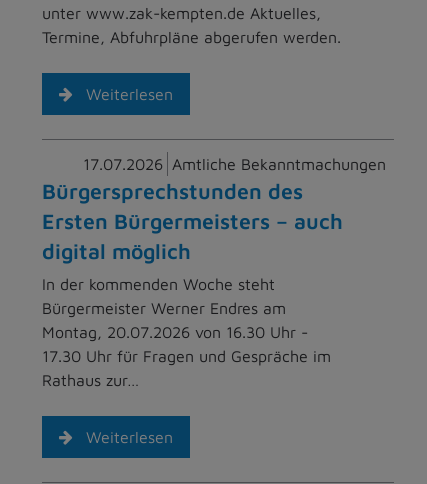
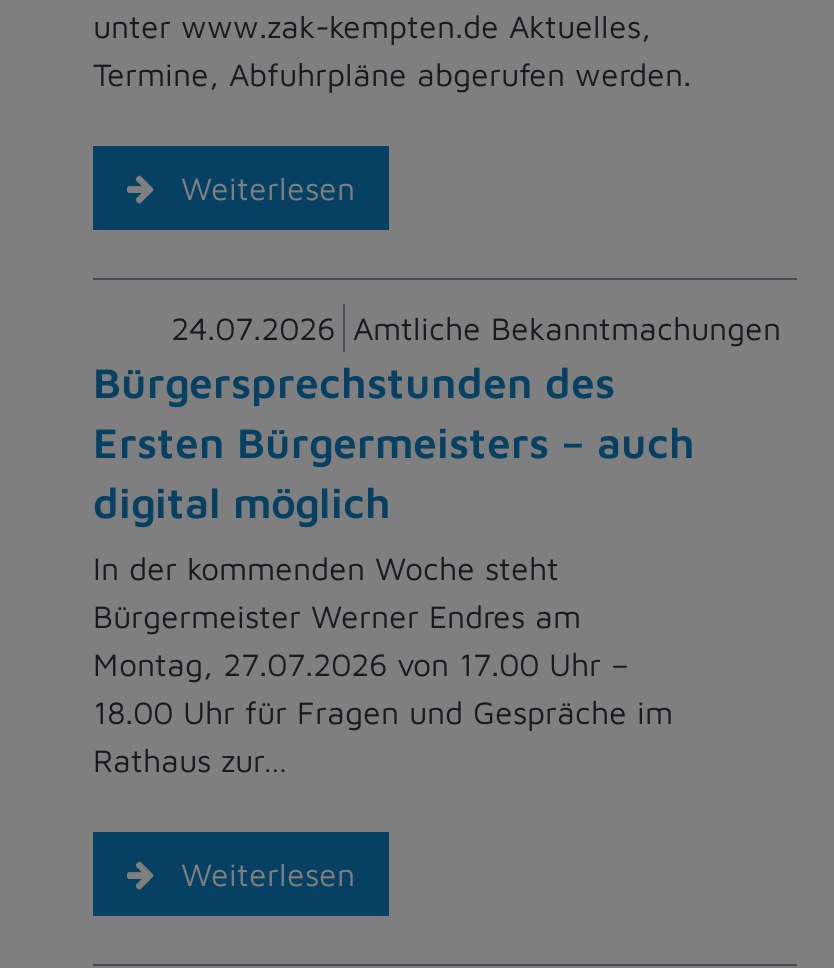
- 17.07.2026 Amtliche Bekanntmachungen
+ 24.07.2026 Amtliche Bekanntmachungen

- Montag, 20.07.2026 von 16.30 Uhr -
+ Montag, 27.07.2026 von 17.00 Uhr –

- 17.30 Uhr für Fragen und Gespräche im
+ 18.00 Uhr für Fragen und Gespräche im
